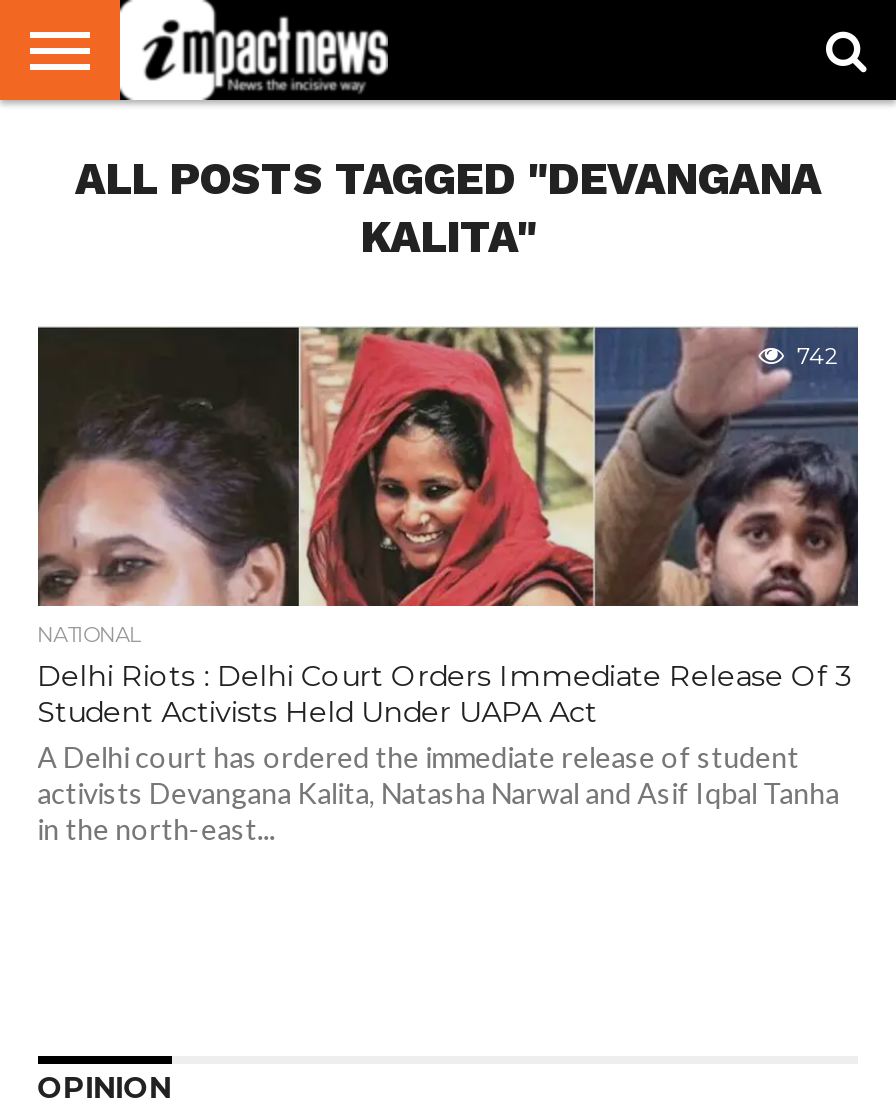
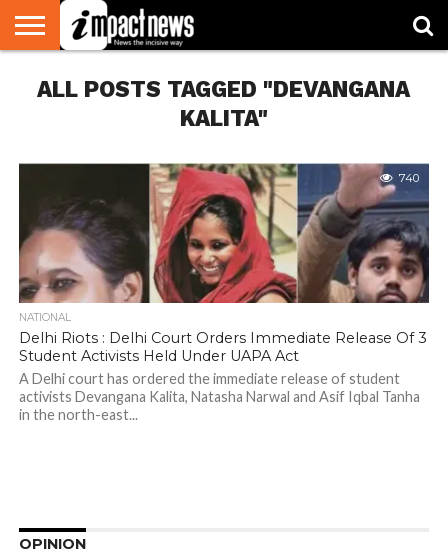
- 742
+ 740
